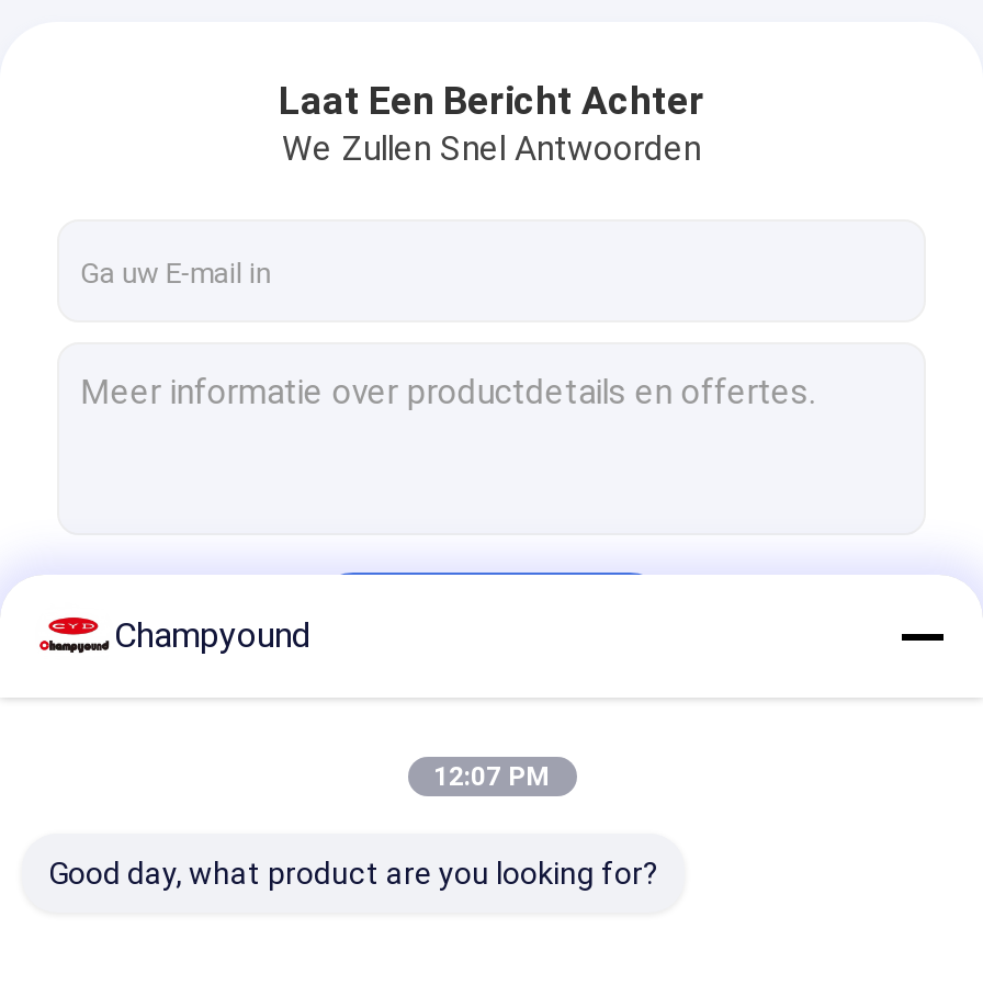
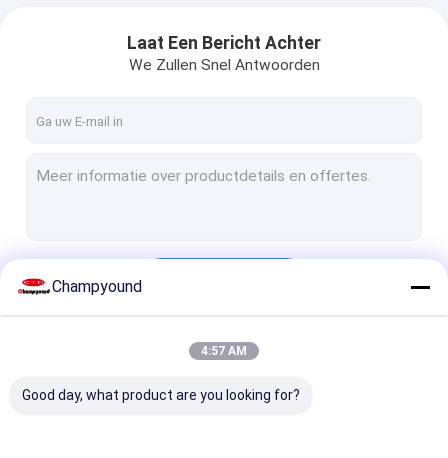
- 12:07 PM
+ 4:57 AM
